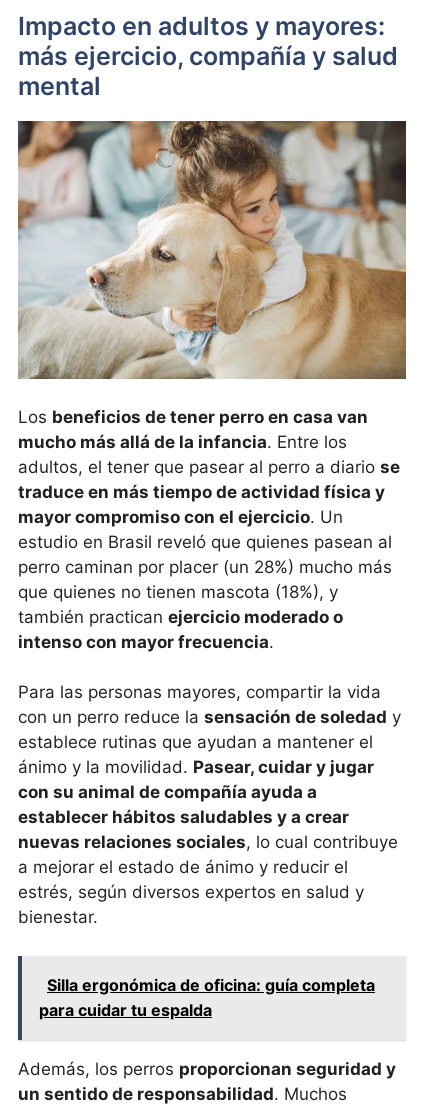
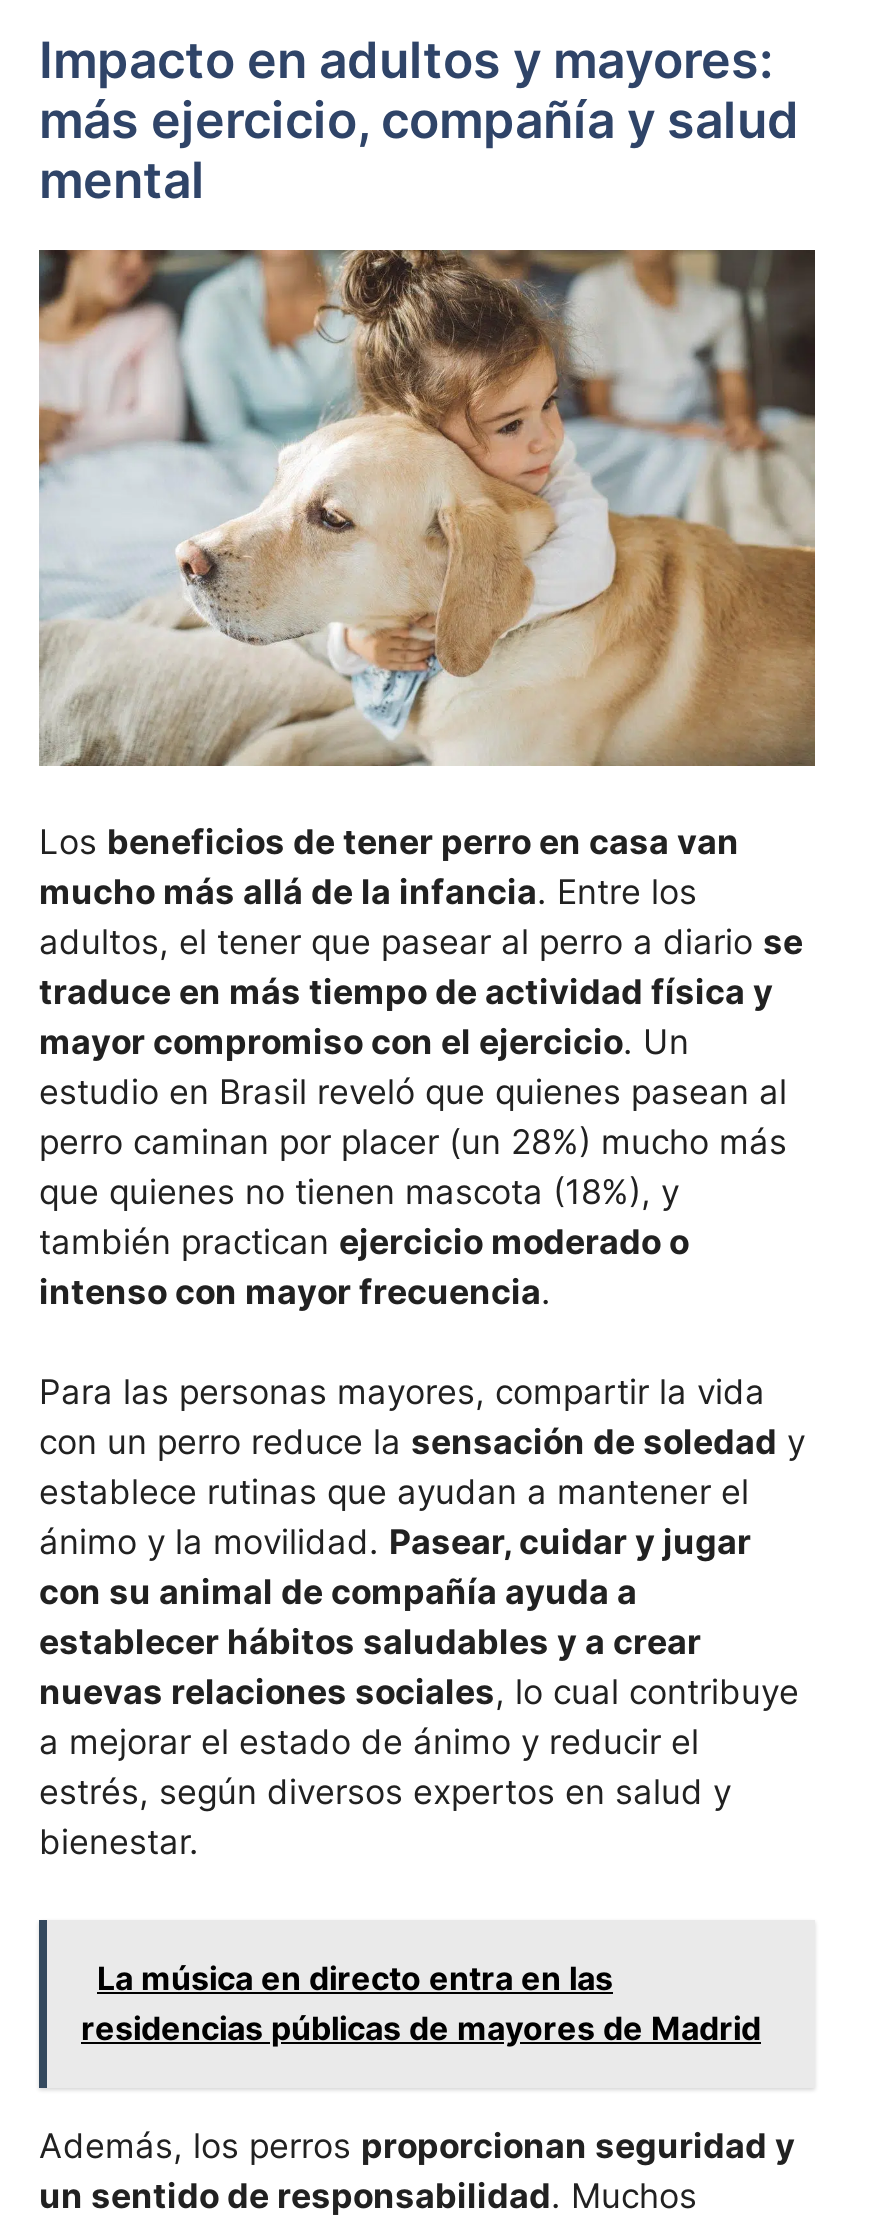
- Silla ergonómica de oficina: guía completa
- para cuidar tu espalda
+ La música en directo entra en las
+ residencias públicas de mayores de Madrid
